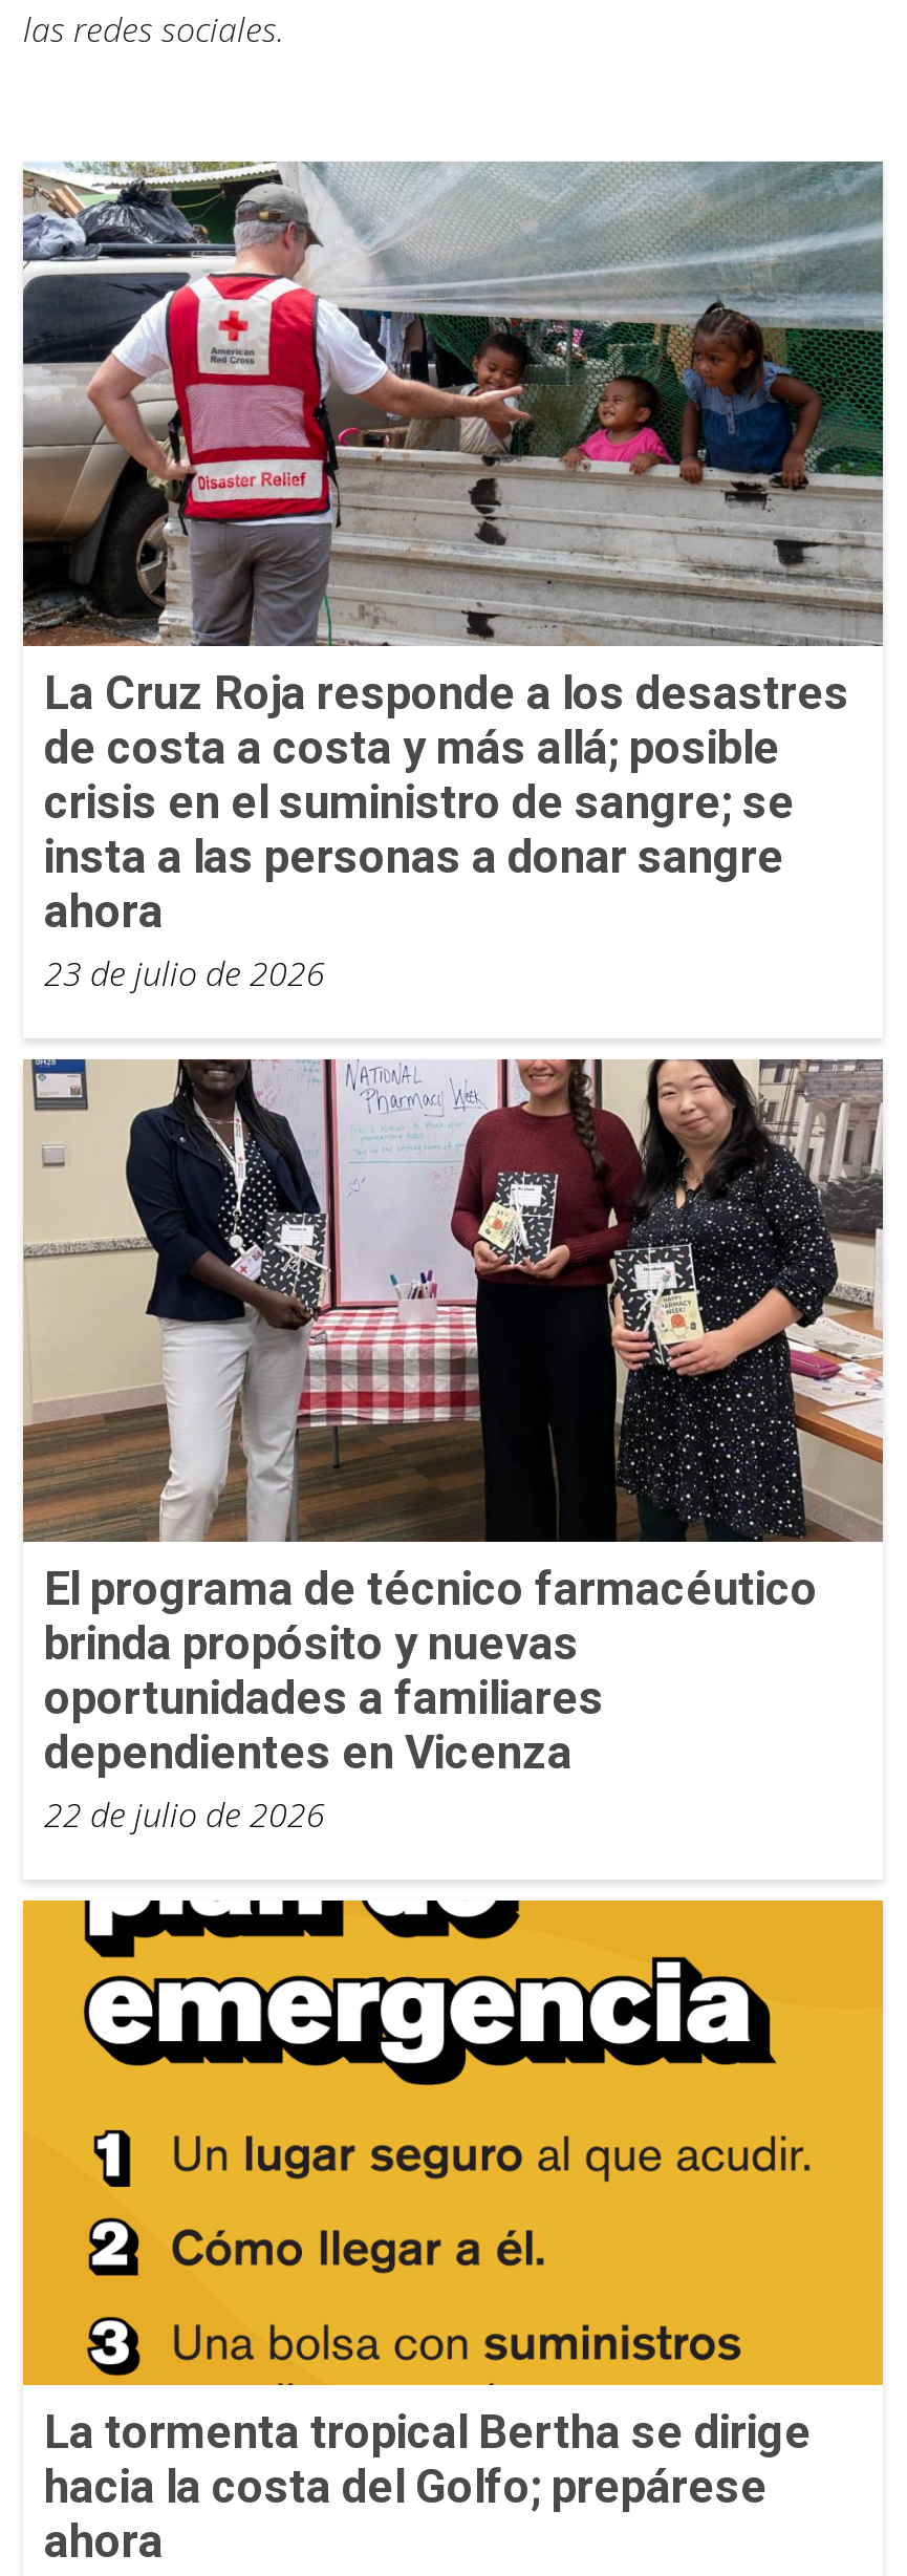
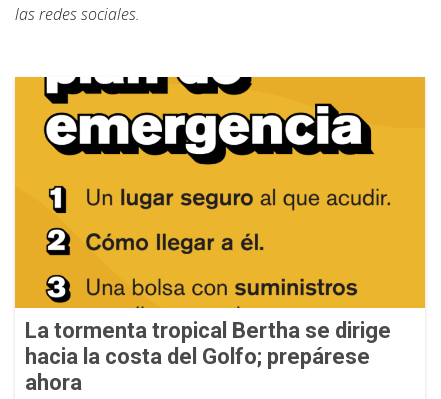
- [image]
- La Cruz Roja responde a los desastres
- de costa a costa y más allá; posible
- crisis en el suministro de sangre; se
- insta a las personas a donar sangre
- ahora
- 23 de julio de 2026

- [image]
- El programa de técnico farmacéutico
- brinda propósito y nuevas
- oportunidades a familiares
- dependientes en Vicenza
- 22 de julio de 2026
